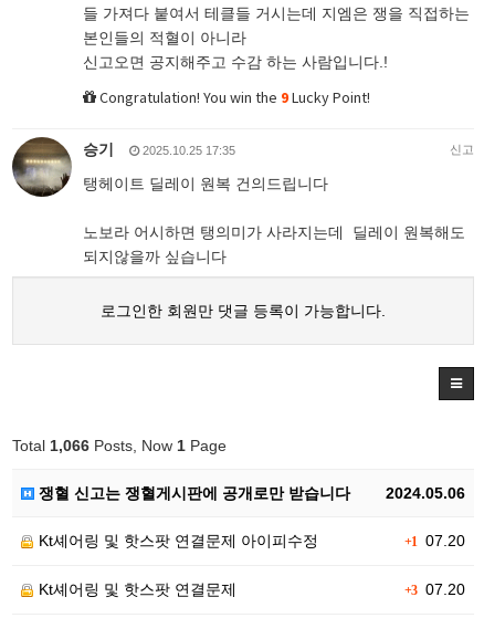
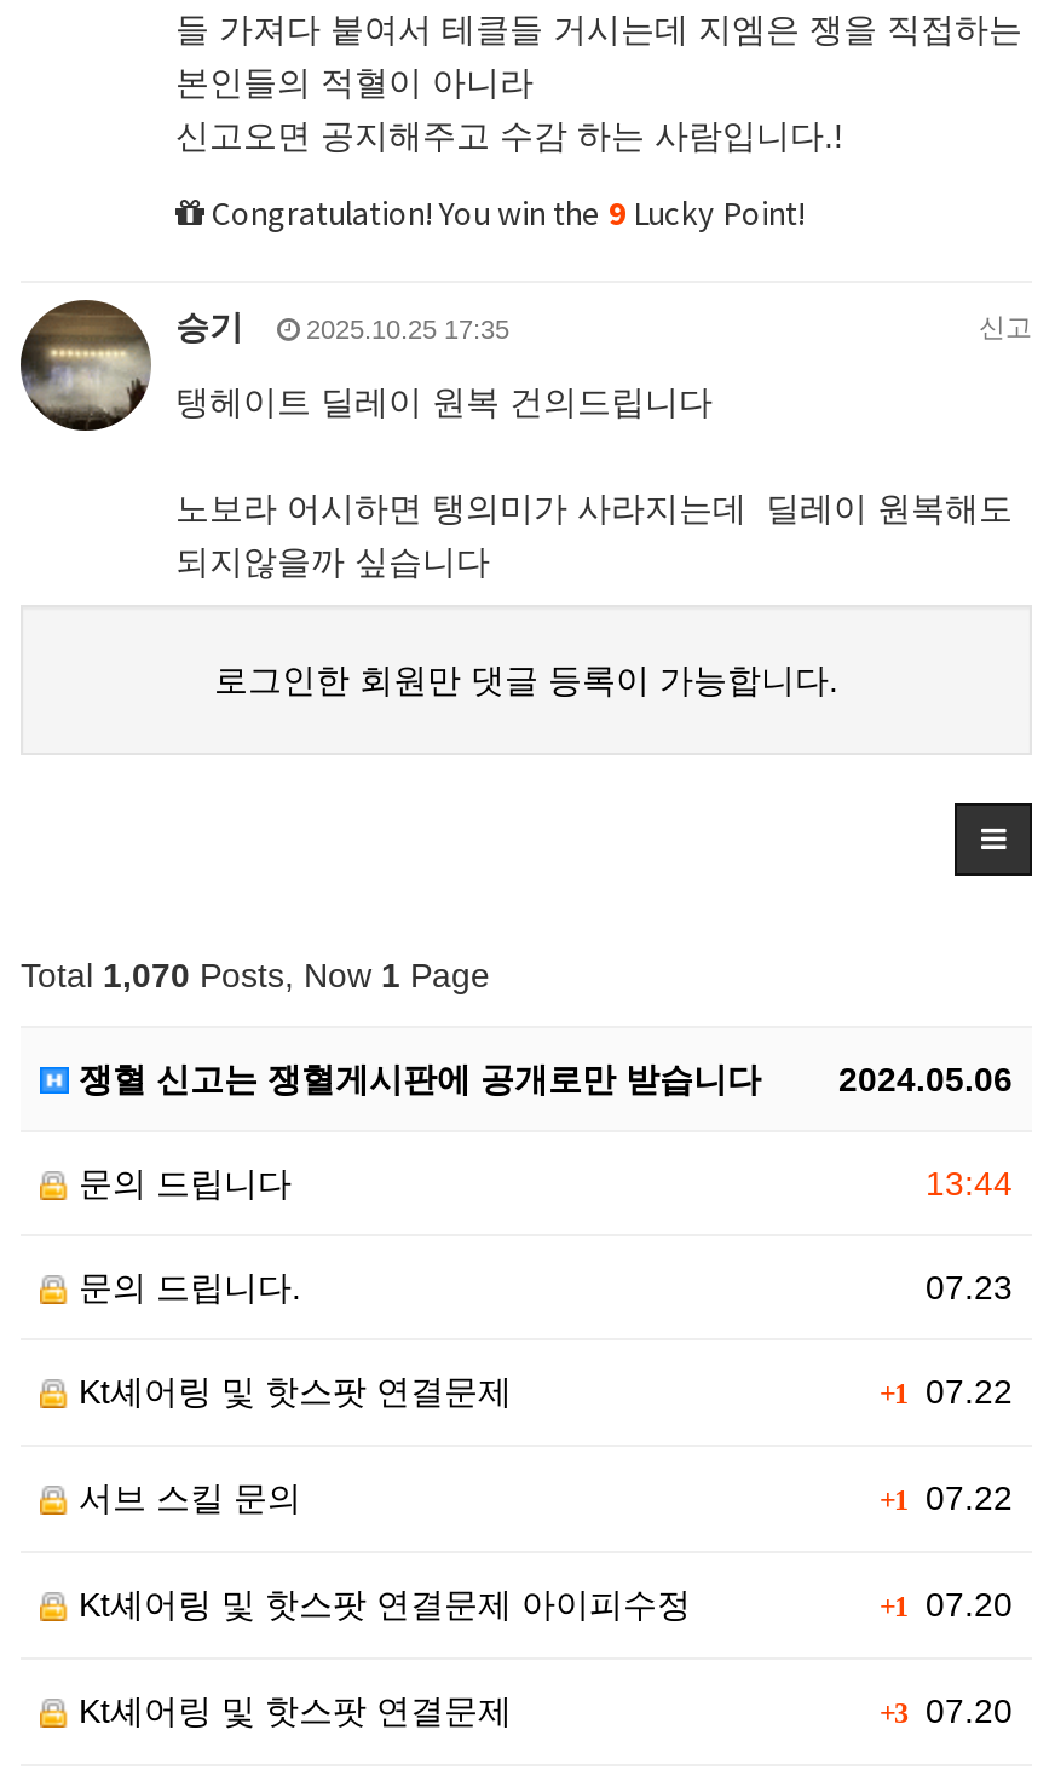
- Total 1,066 Posts, Now 1 Page
+ Total 1,070 Posts, Now 1 Page

+ 13:44
+ 문의 드립니다
+ 07.23
+ 문의 드립니다.
+ +1 07.22
+ Kt셰어링 및 핫스팟 연결문제
+ +1 07.22
+ 서브 스킬 문의
